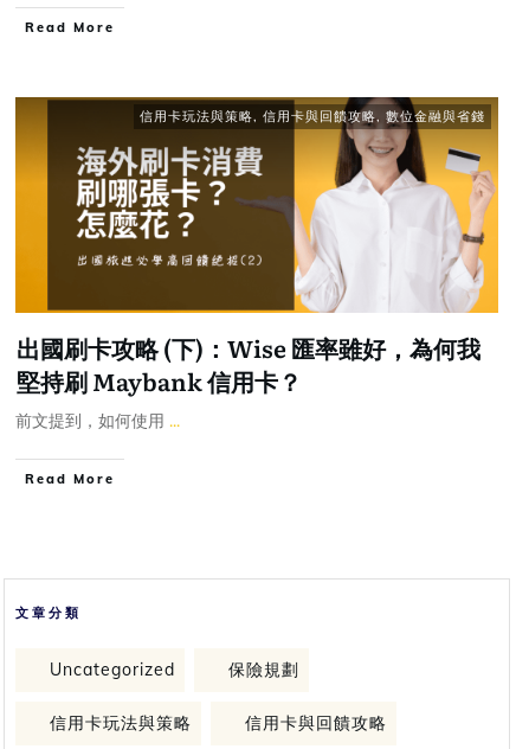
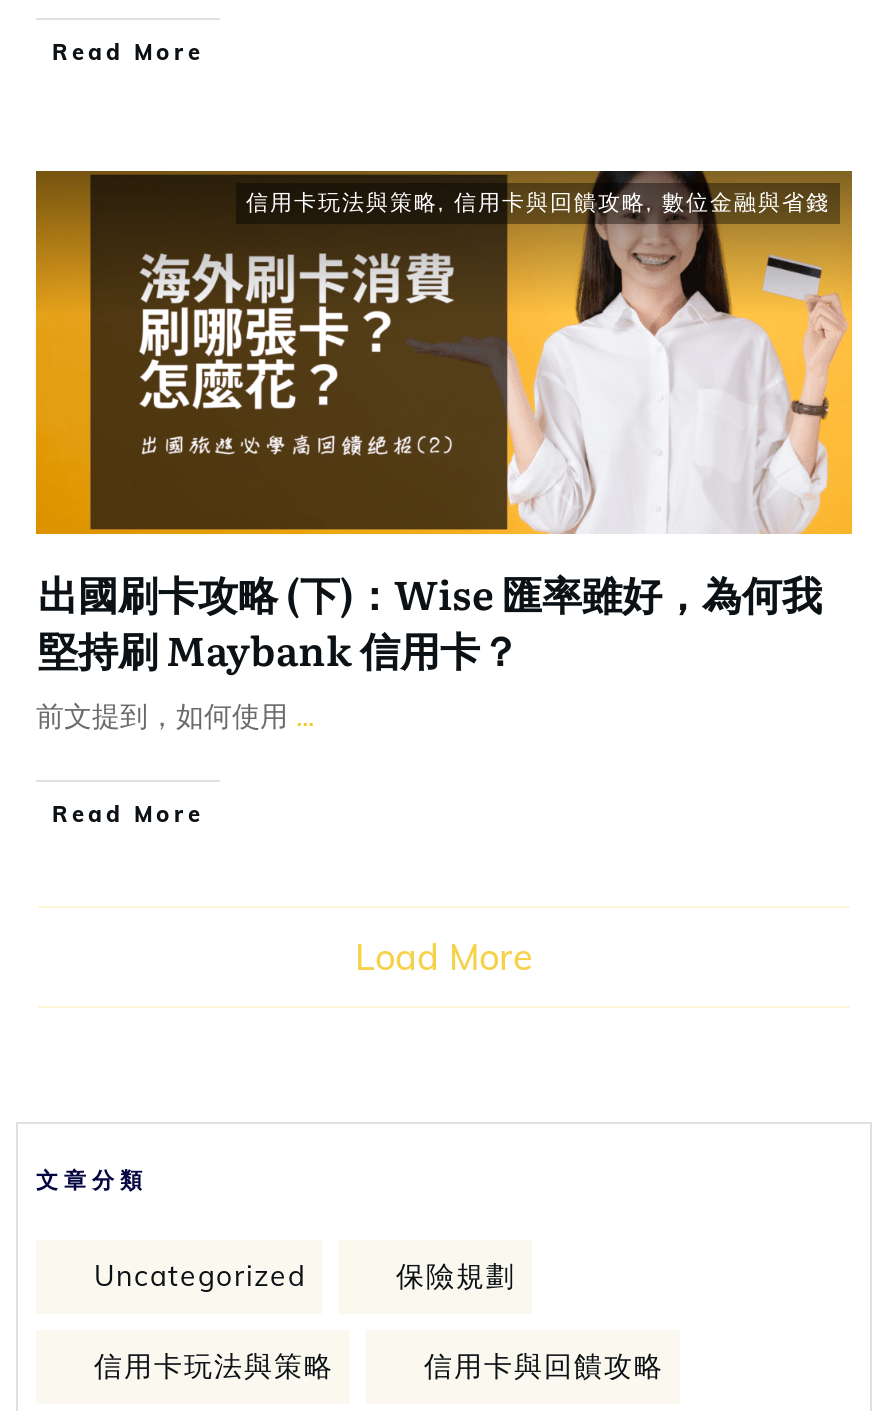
+ Load More
